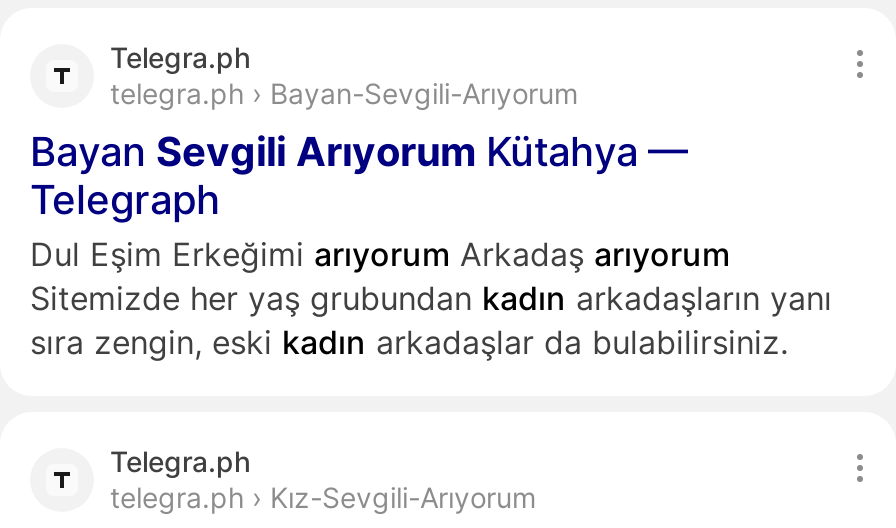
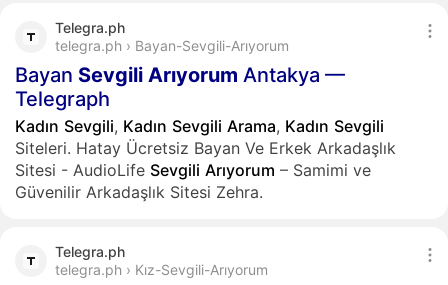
- Bayan Sevgili Arıyorum Kütahya —
+ Bayan Sevgili Arıyorum Antakya —

- Dul Eşim Erkeğimi arıyorum Arkadaş arıyorum
- Sitemizde her yaş grubundan kadın arkadaşların yanı
- sıra zengin, eski kadın arkadaşlar da bulabilirsiniz.
+ Kadın Sevgili, Kadın Sevgili Arama, Kadın Sevgili
+ Siteleri. Hatay Ücretsiz Bayan Ve Erkek Arkadaşlık
+ Sitesi - AudioLife Sevgili Arıyorum – Samimi ve
+ Güvenilir Arkadaşlık Sitesi Zehra.
